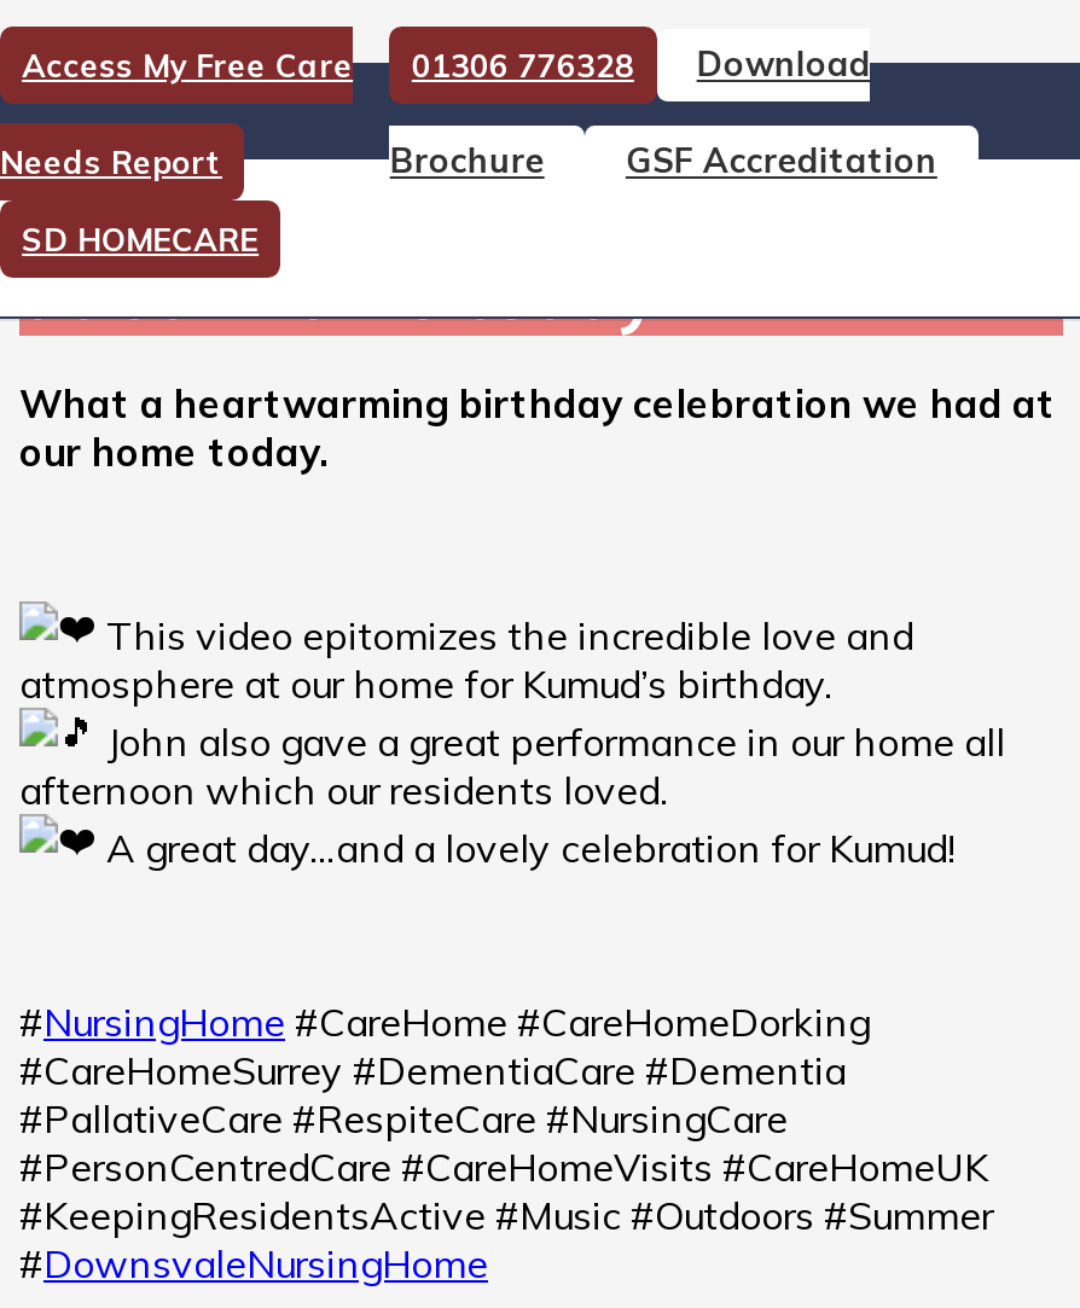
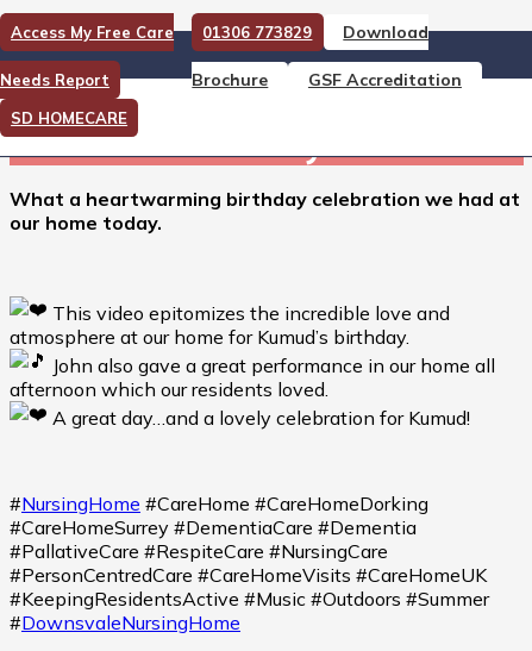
- Access My Free Care 01306 776328 Download
+ Access My Free Care 01306 773829 Download
